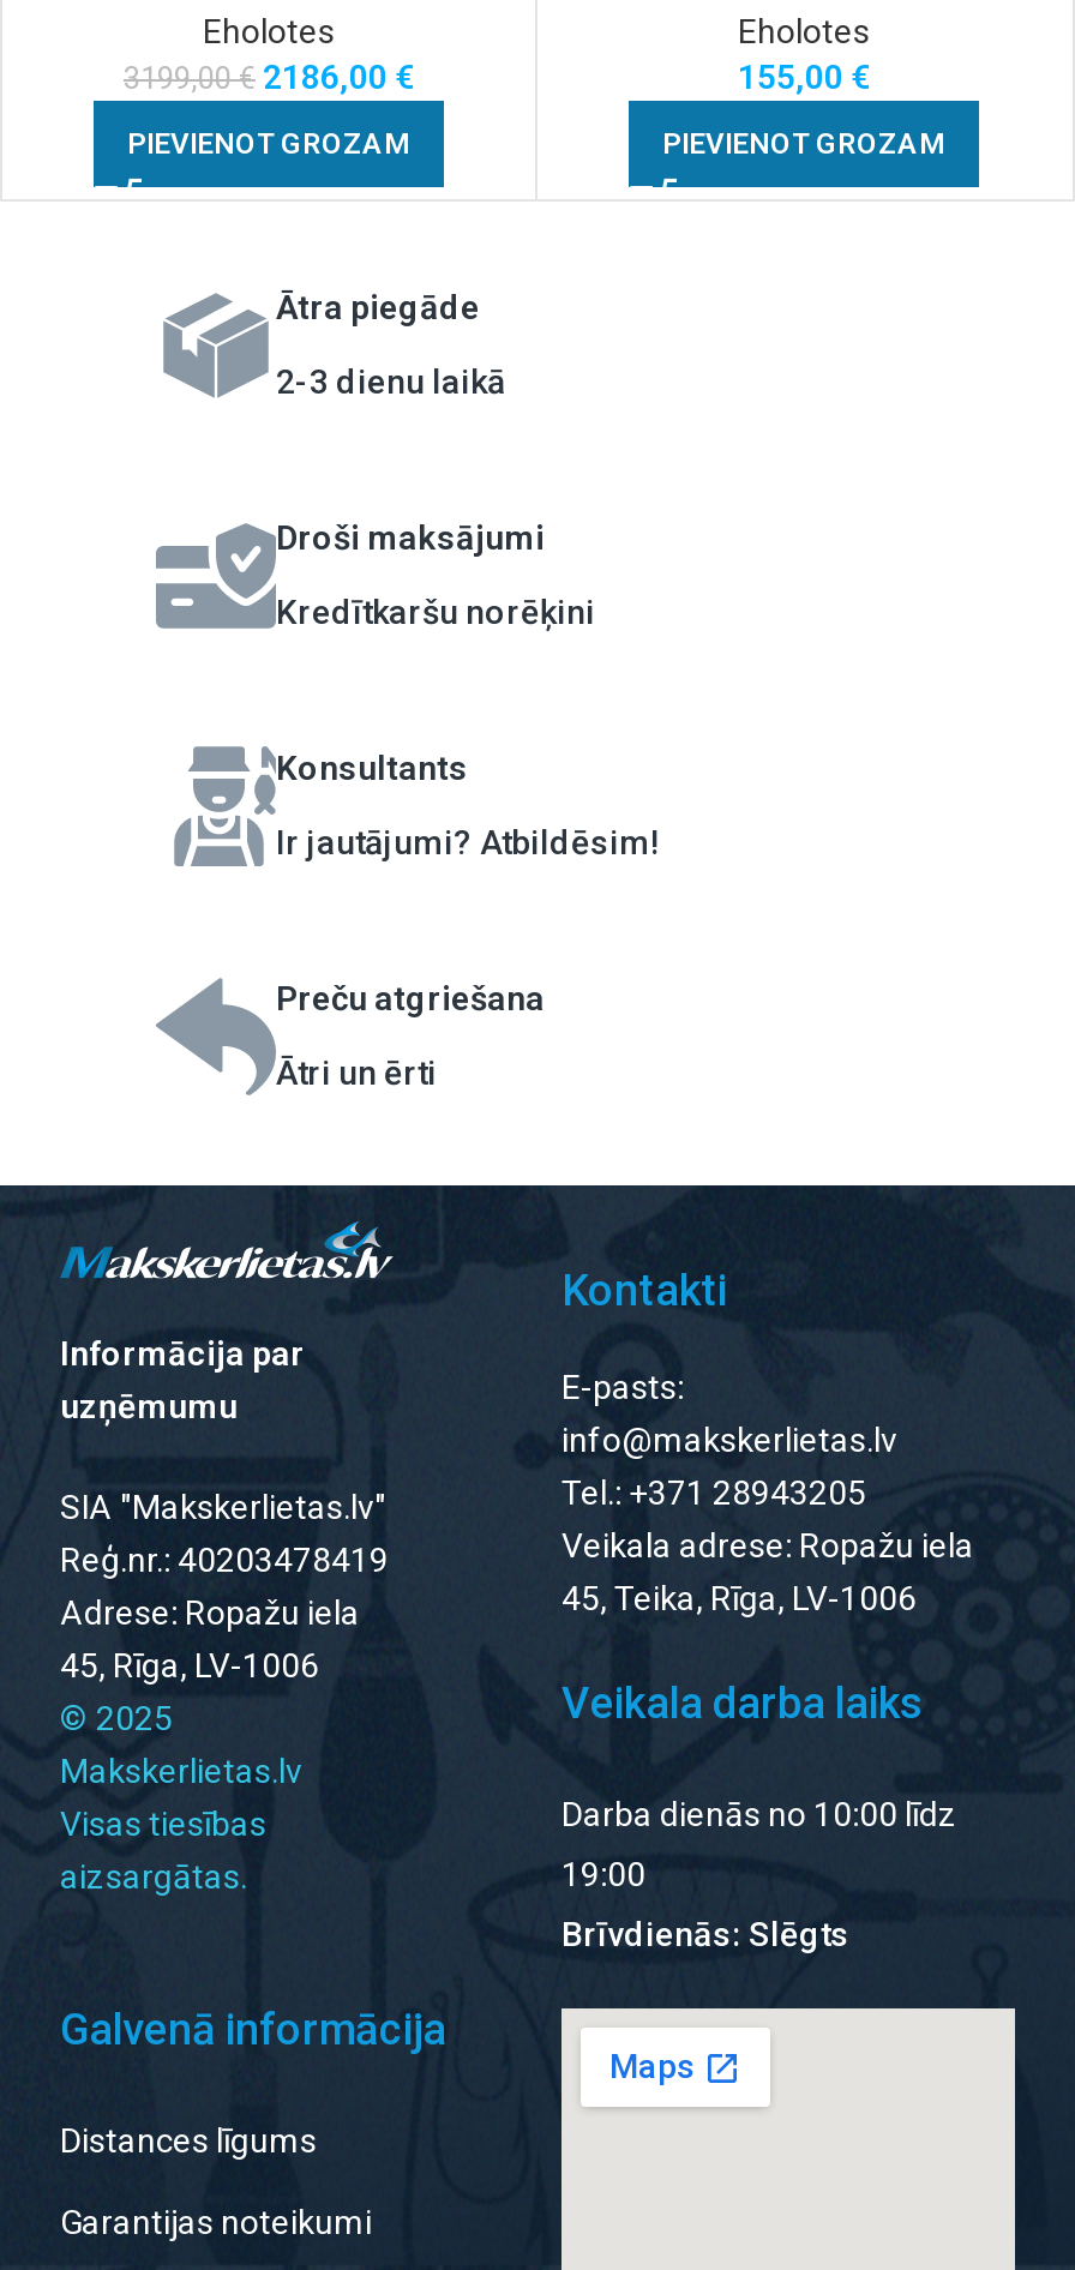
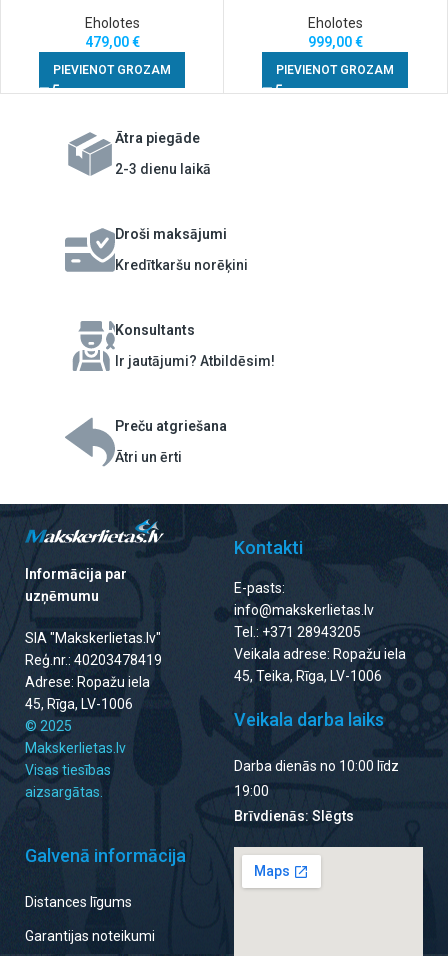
- 3199,00€ 2186,00 €
+ 479,00 €

- 155,00 €
+ 999,00 €
